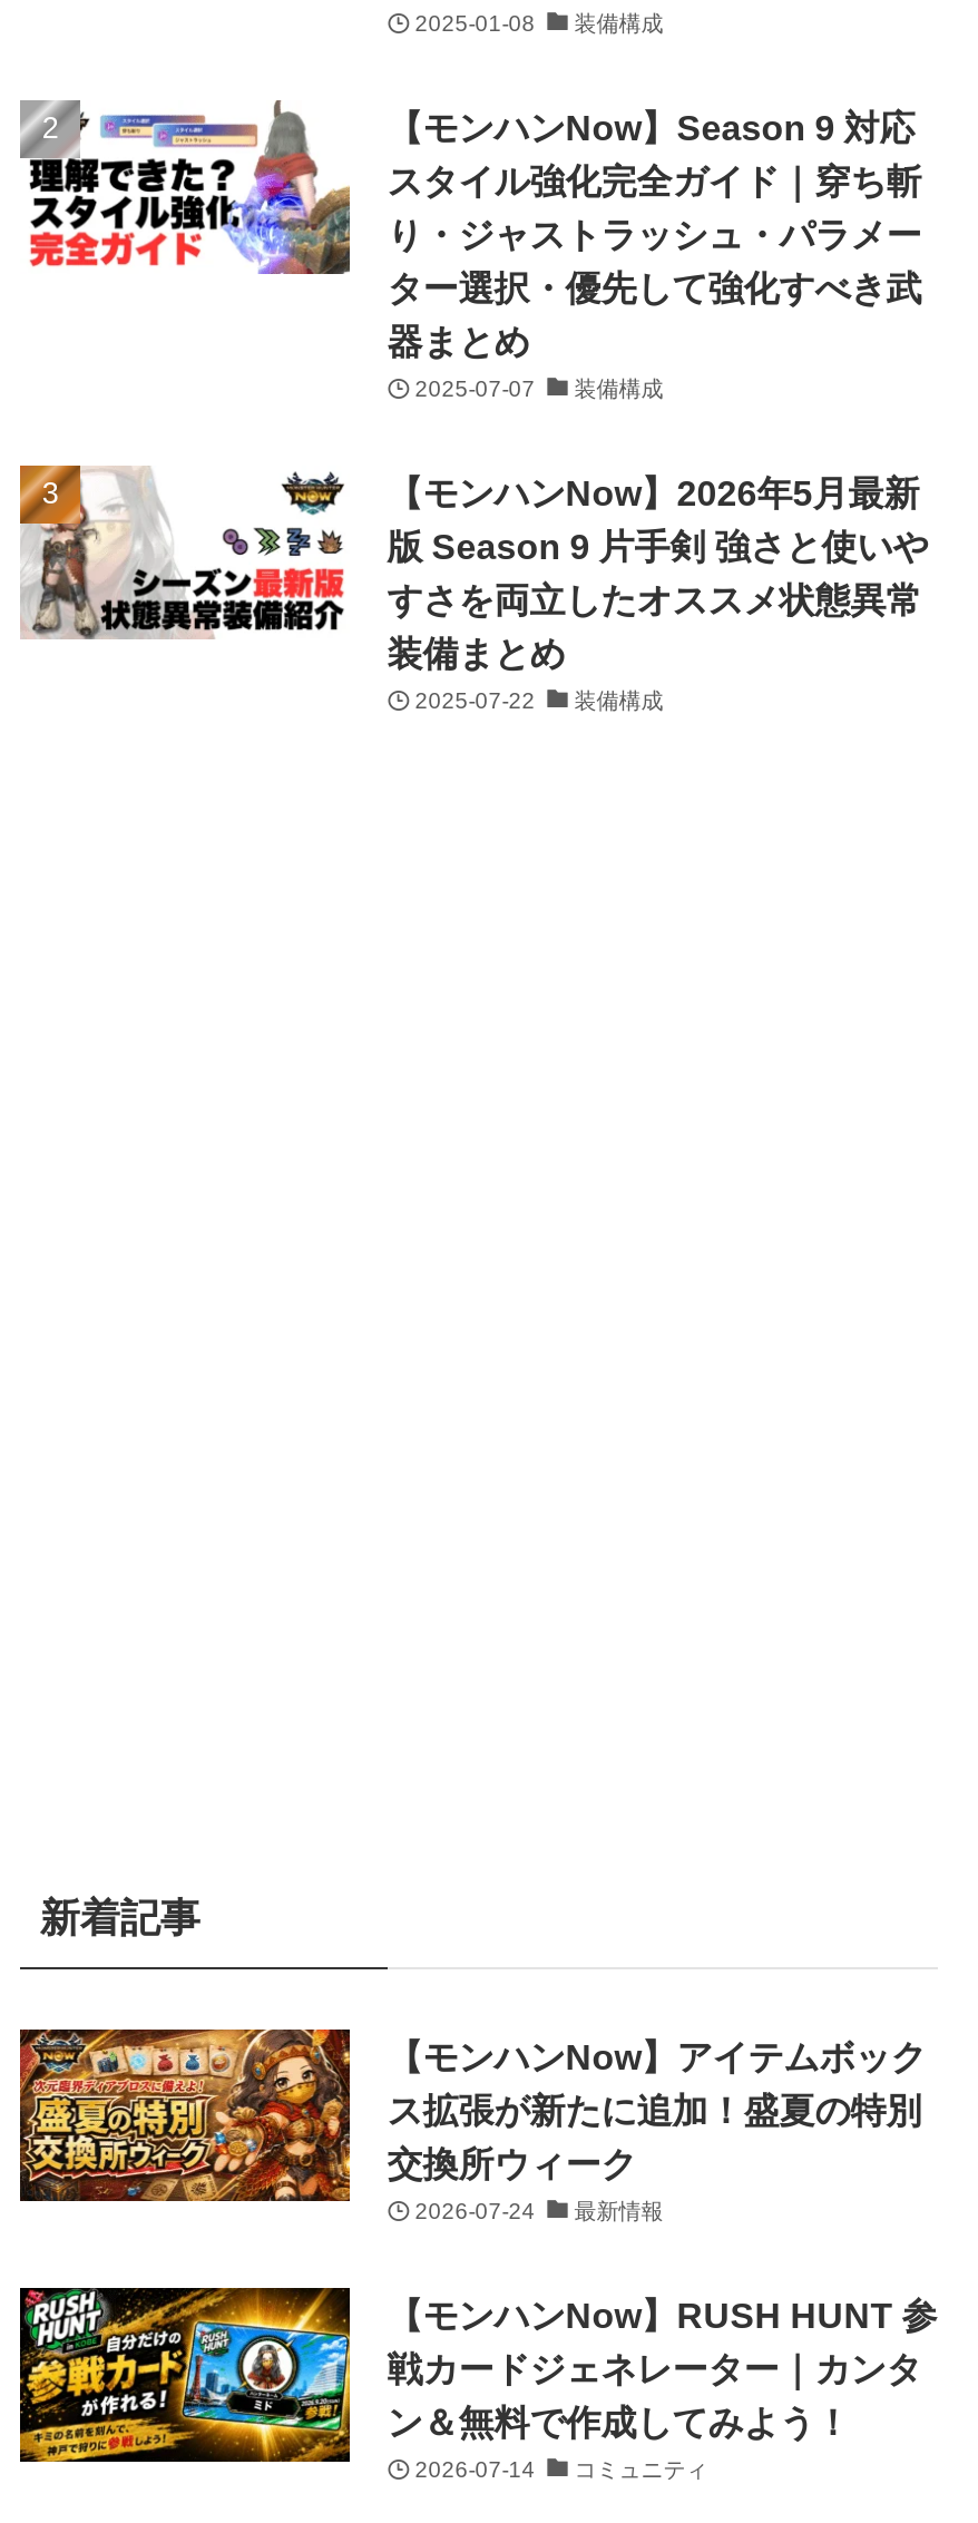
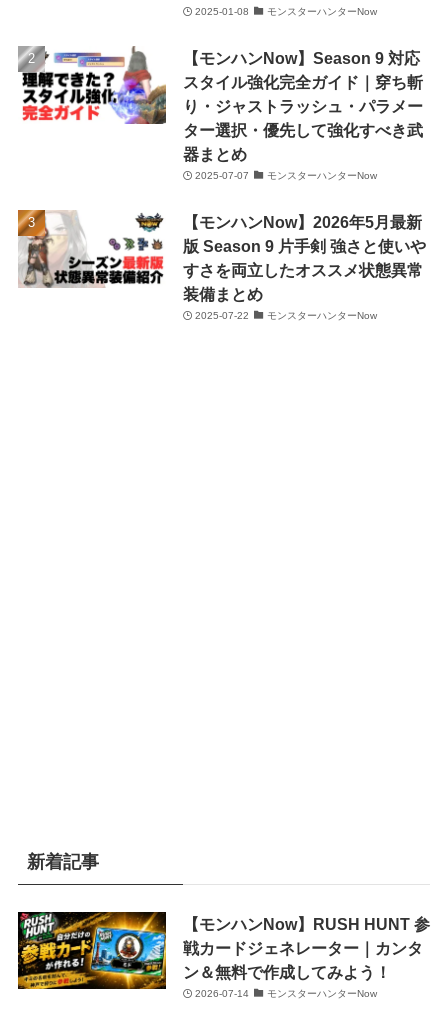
- 装備構成
+ モンスターハンターNow

- 装備構成
+ モンスターハンターNow

- 装備構成
+ モンスターハンターNow

- [image]
- 【モンハンNow】アイテムボック
- ス拡張が新たに追加！盛夏の特別
- 交換所ウィーク
- 2026-07-24
- 最新情報

- コミュニティ
+ モンスターハンターNow
